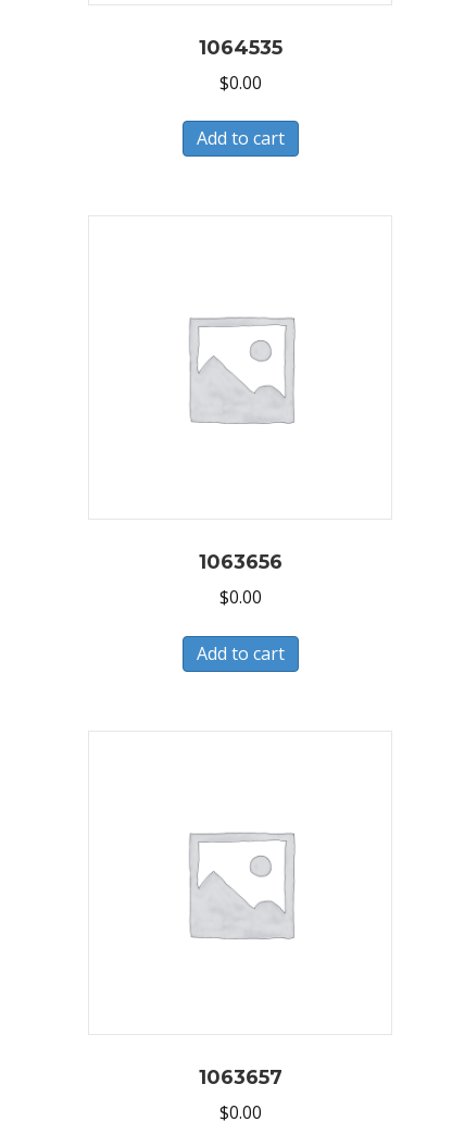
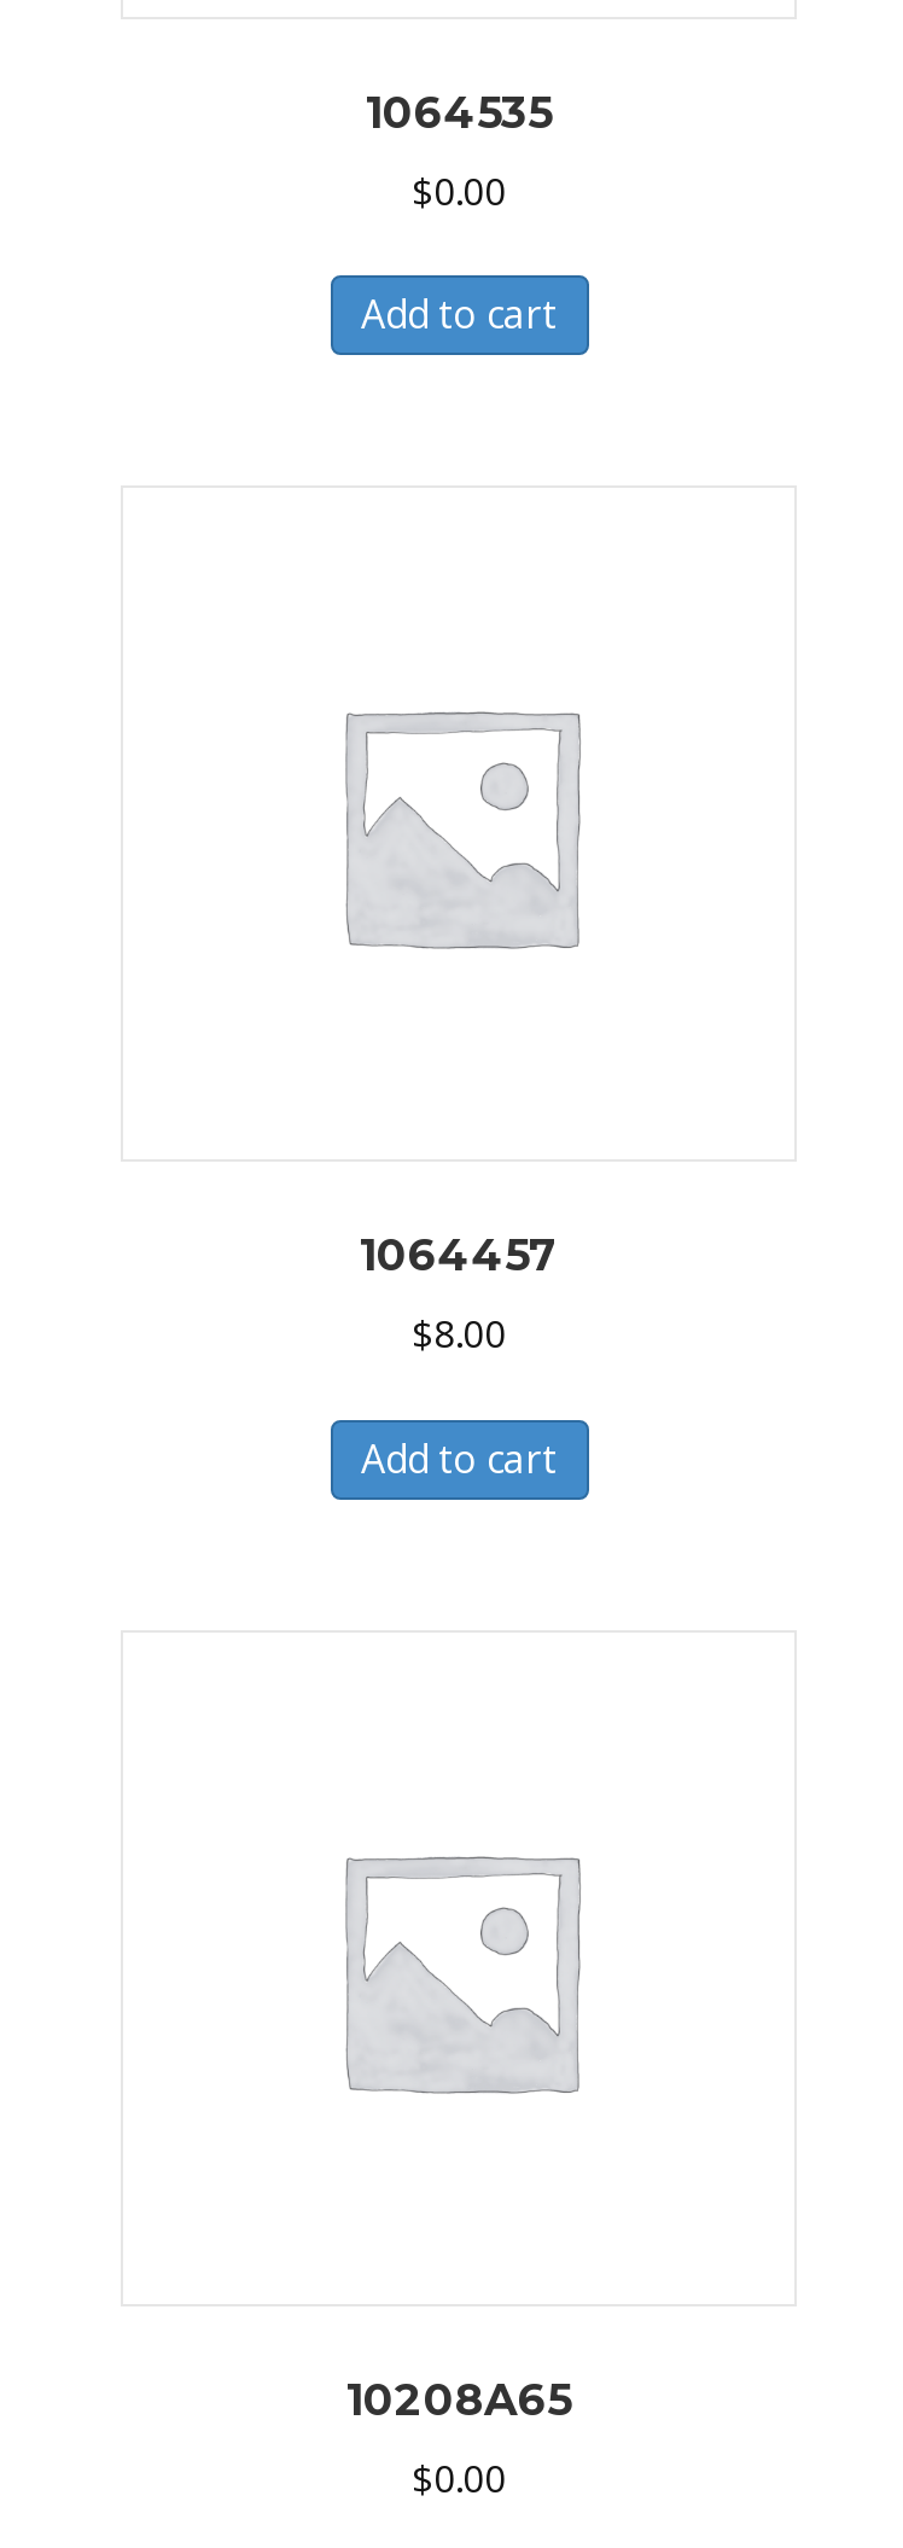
- 1063656
+ 1064457

- $0.00
+ $8.00

- 1063657
+ 10208A65
